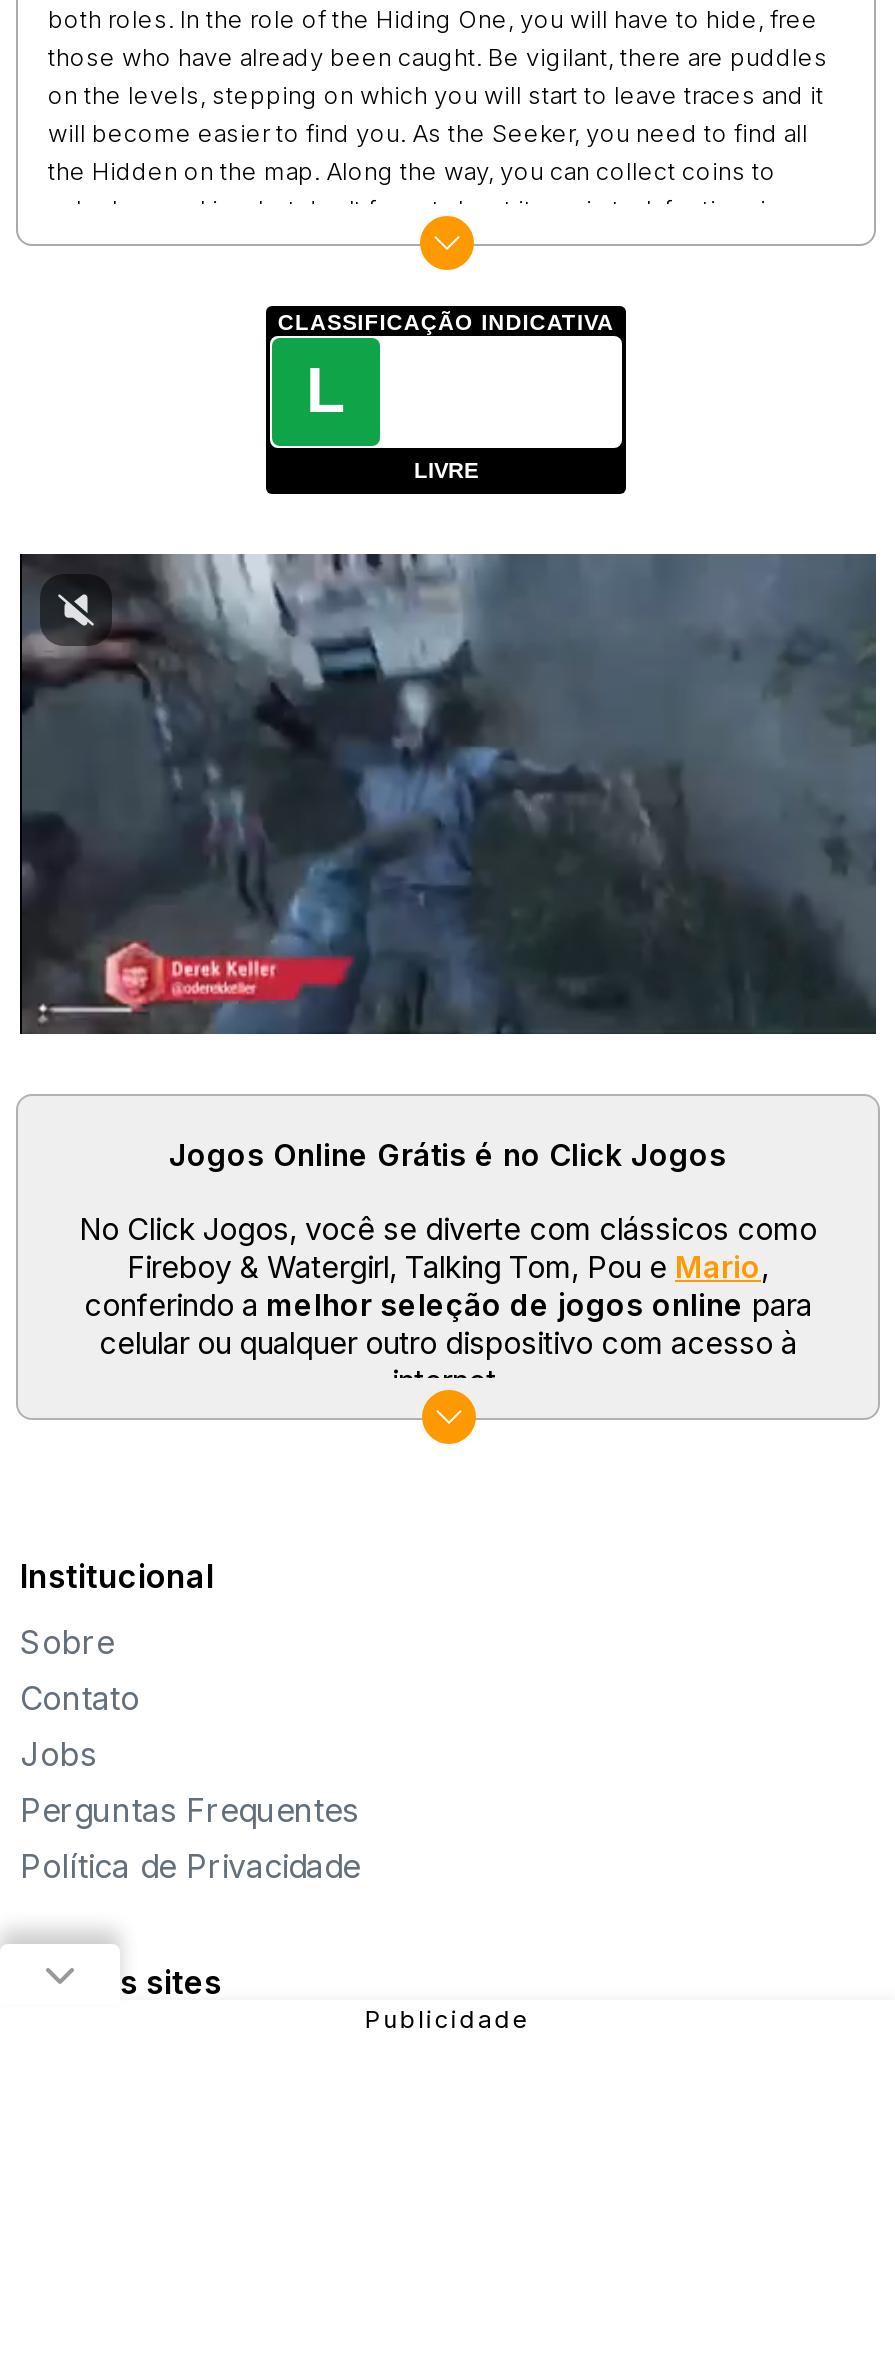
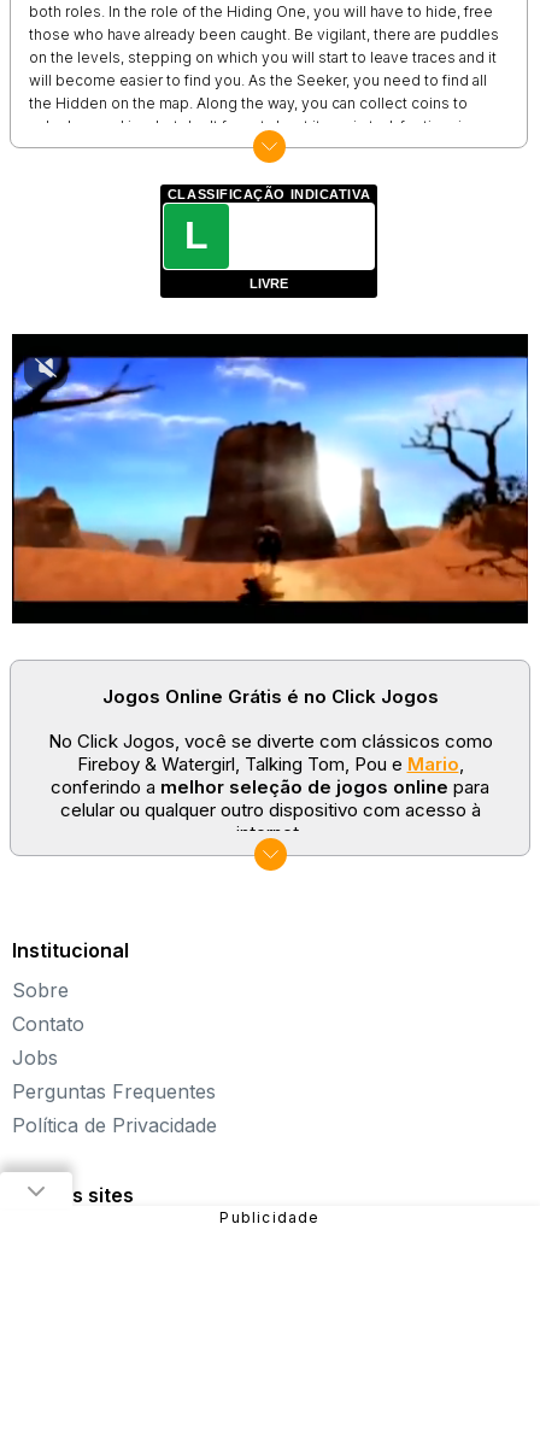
- [image]
+ [image]
